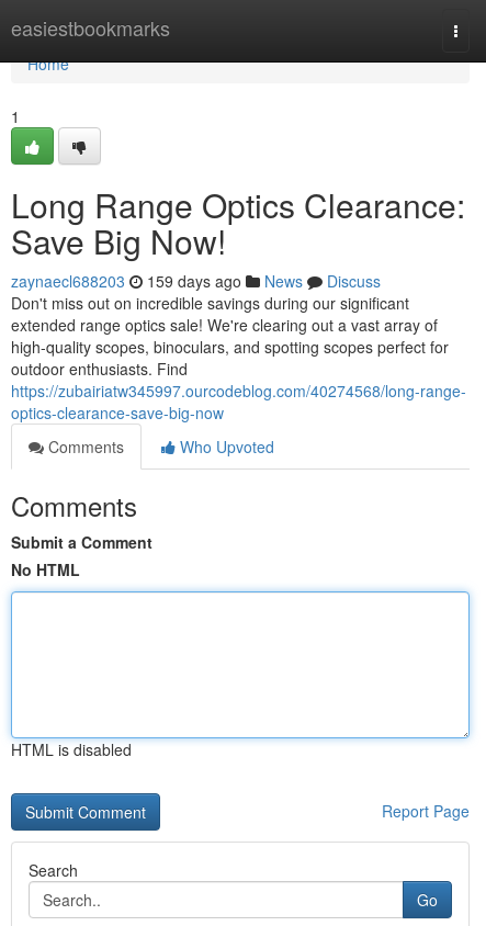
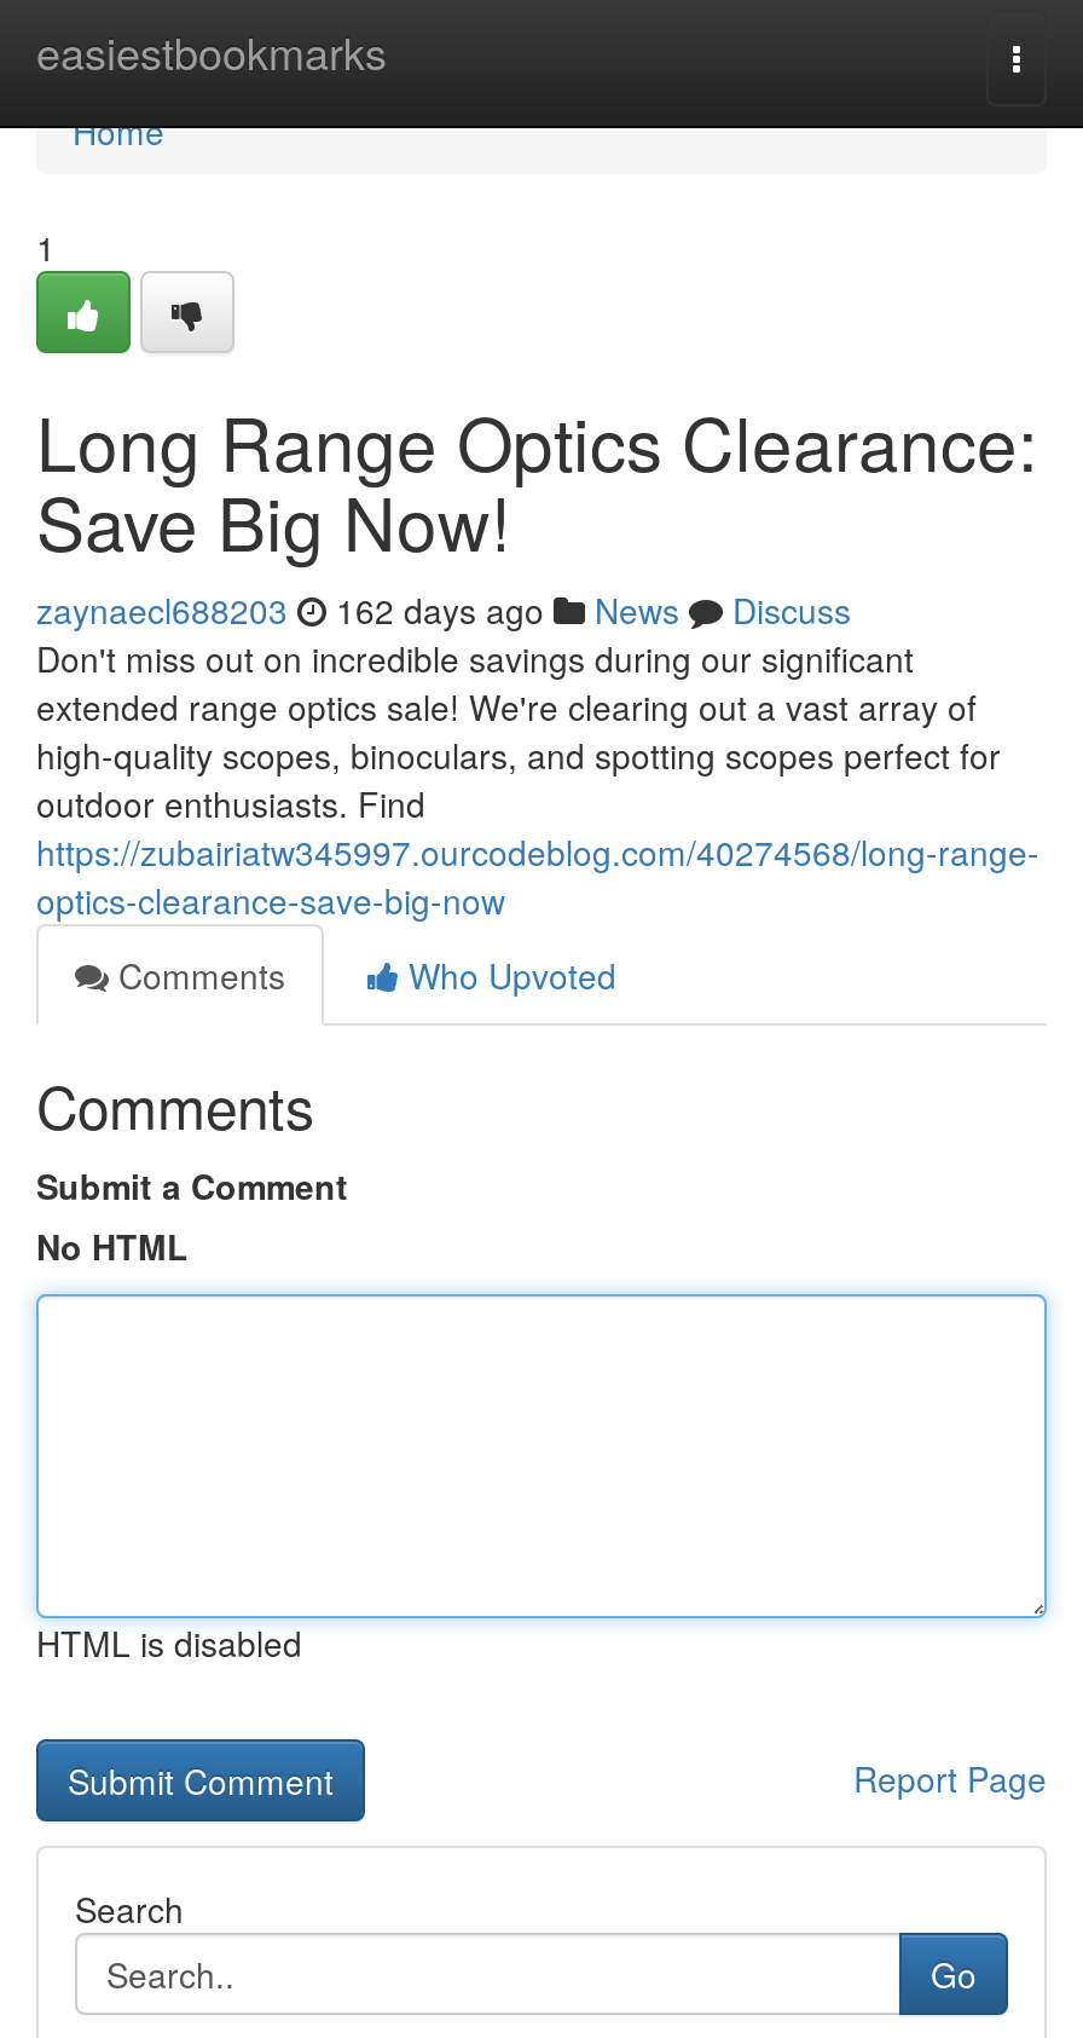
- zaynaecl688203 159 days ago News Discuss
+ zaynaecl688203 162 days ago News Discuss
